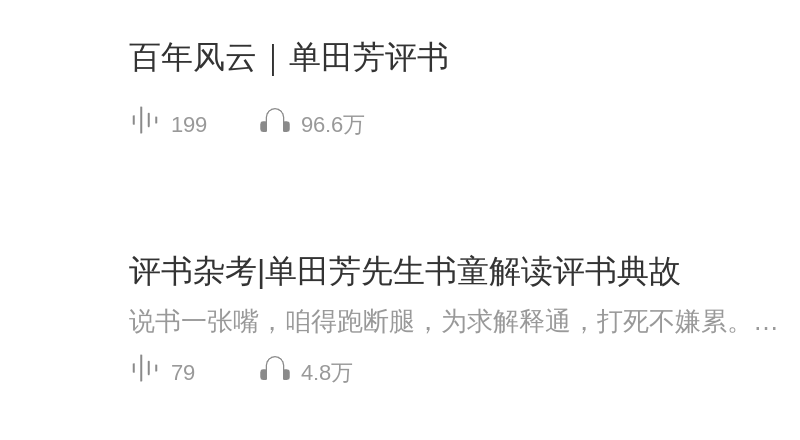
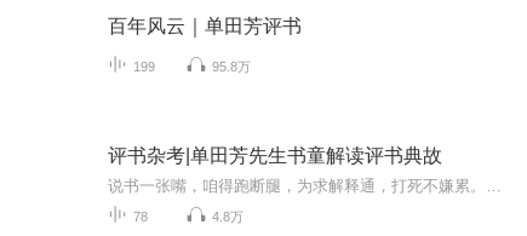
- 96.6万
+ 95.8万

- 79
+ 78
